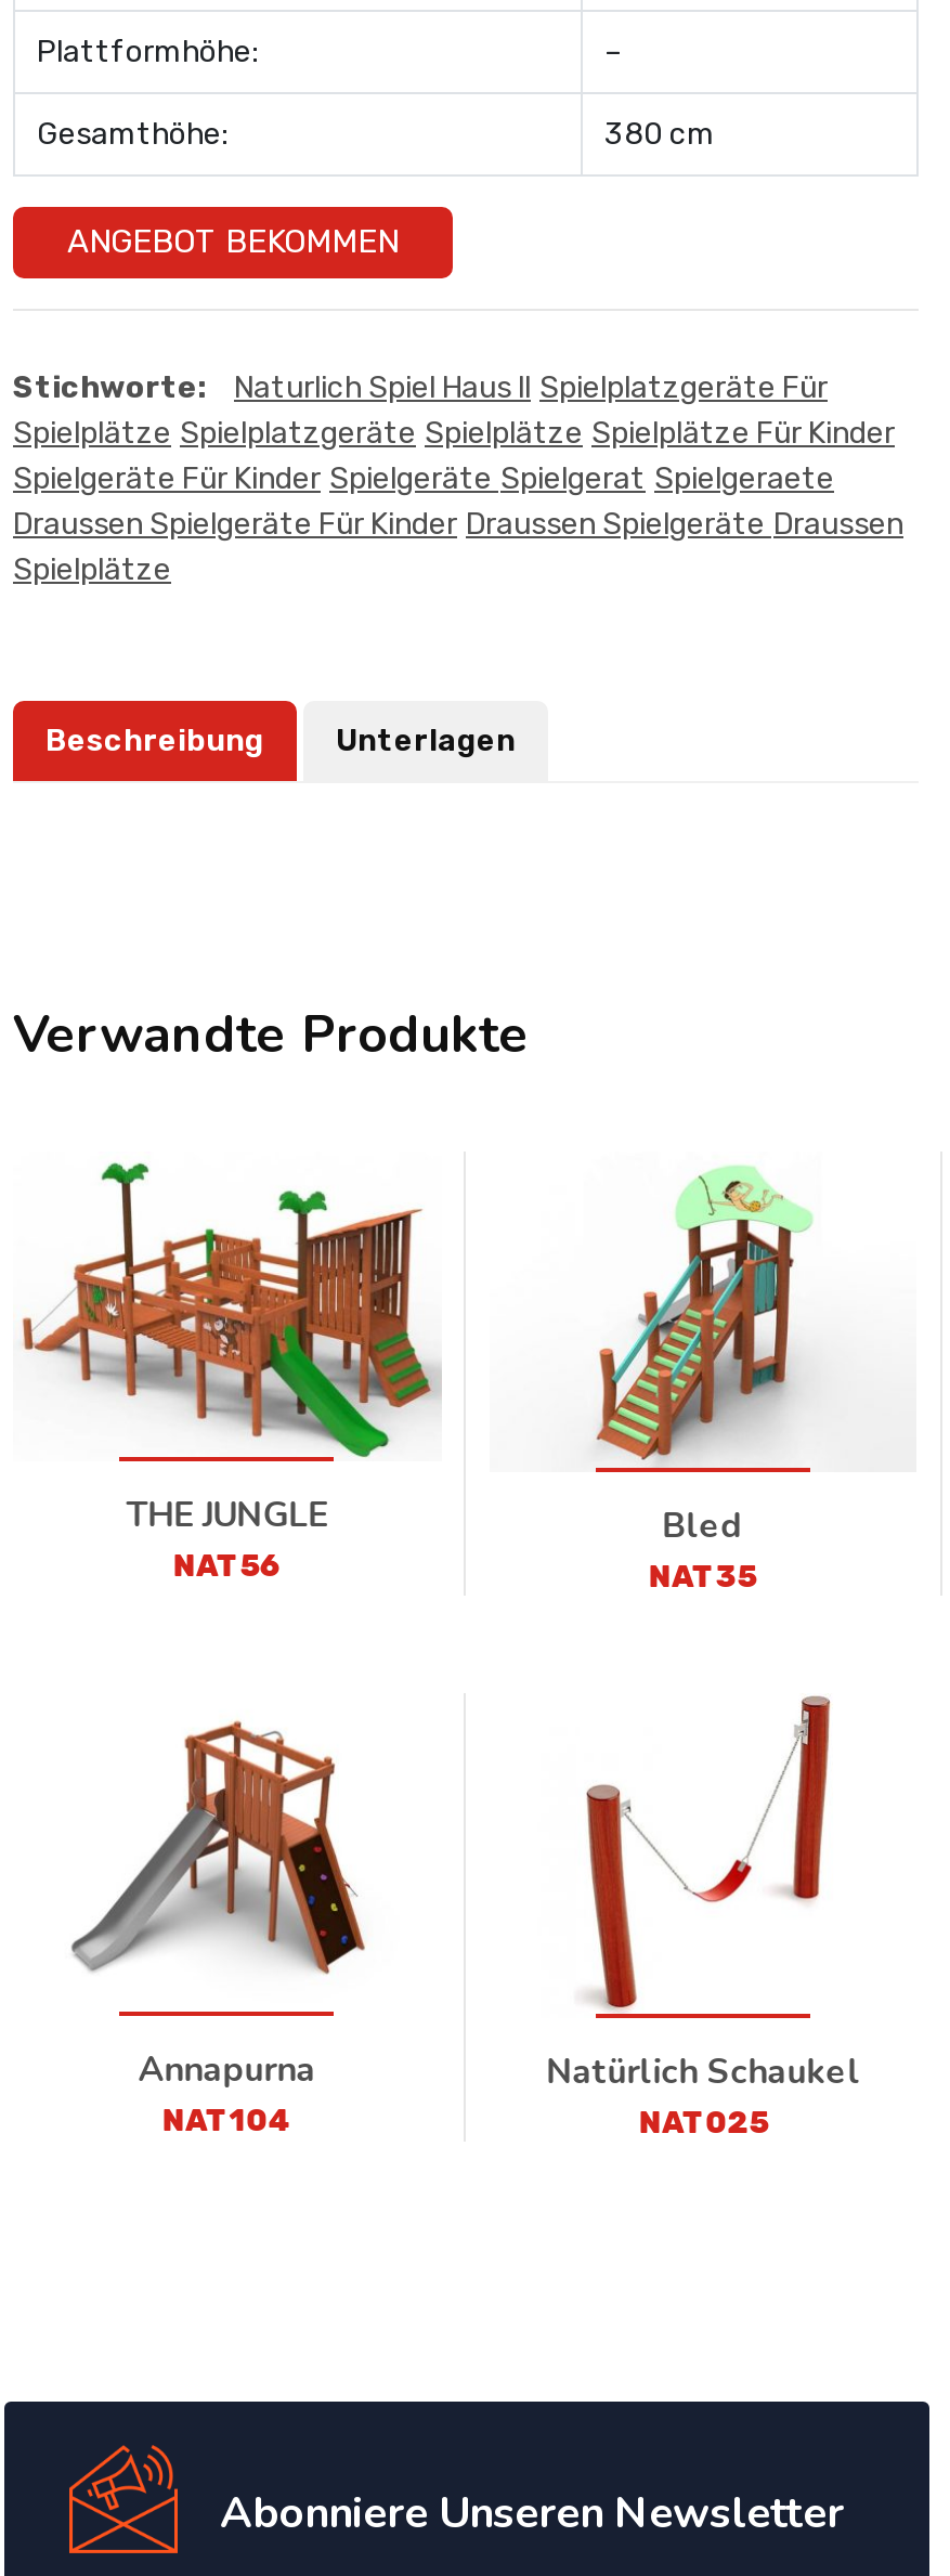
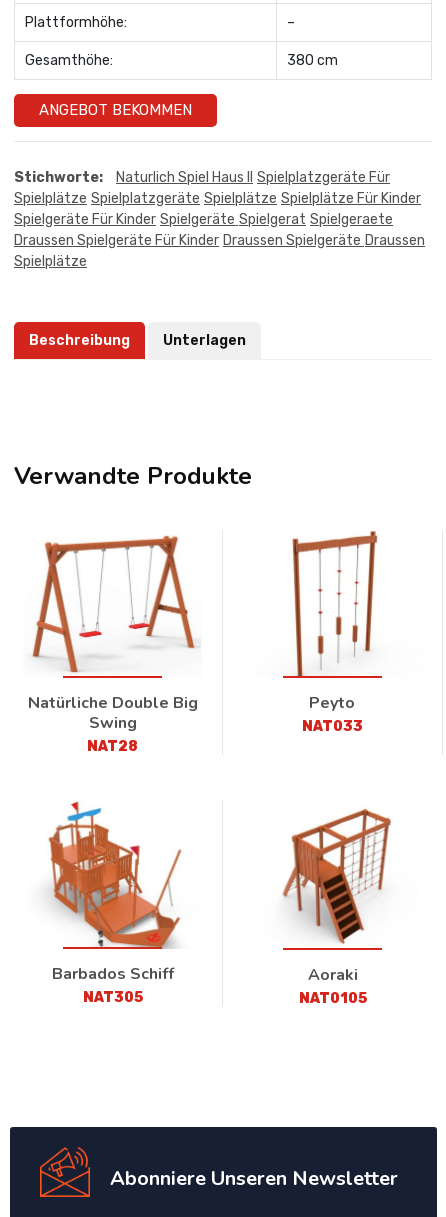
- [image]
- THE JUNGLE
- NAT56
+ [image]
+ Natürliche Double Big
+ Swing
+ NAT28

- [image]
- Bled
- NAT35
+ [image]
+ Peyto
+ NAT033

- [image]
- Natürlich Schaukel
- NAT025
+ [image]
+ Aoraki
+ NAT0105

- [image]
- Annapurna
- NAT104
+ [image]
+ Barbados Schiff
+ NAT305
